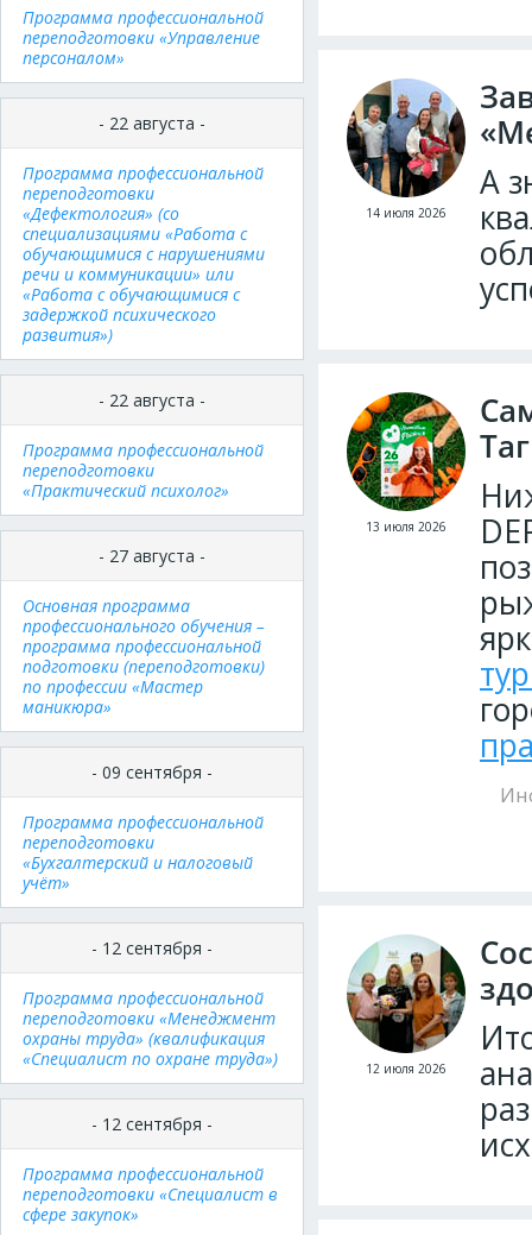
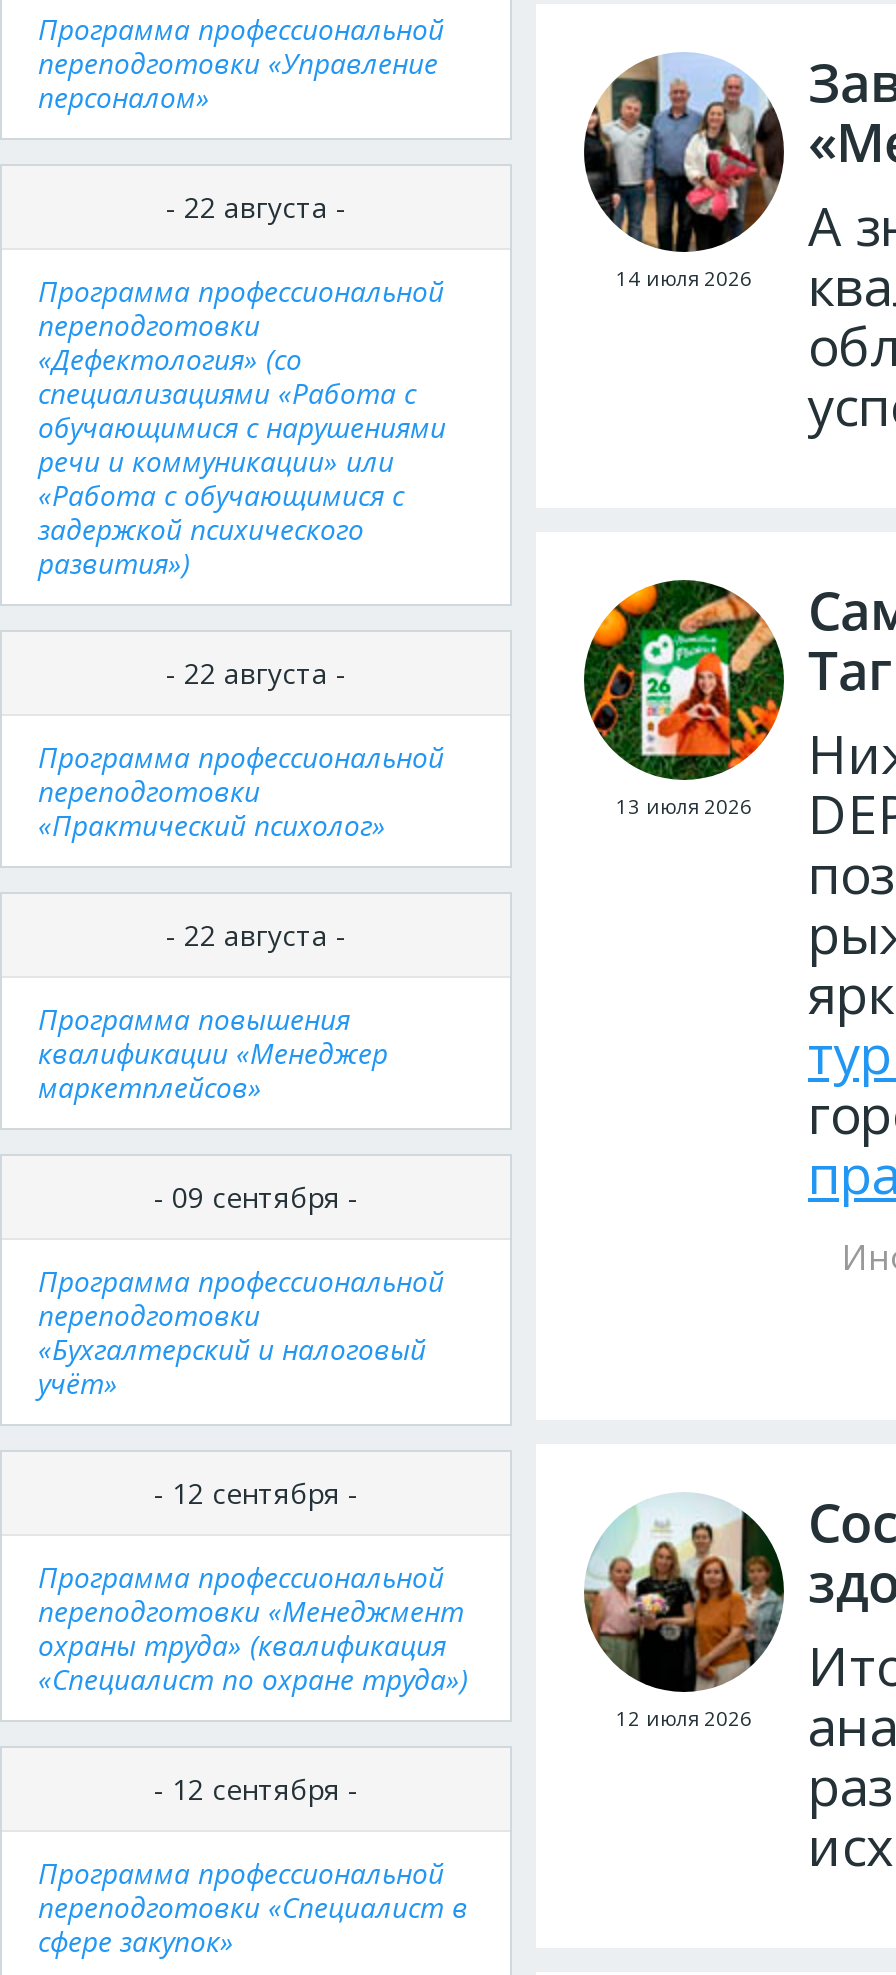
- - 27 августа -
+ - 22 августа -

- Основная программа
- профессионального обучения –
- программа профессиональной
- подготовки (переподготовки)
- по профессии «Мастер
- маникюра»
+ Программа повышения
+ квалификации «Менеджер
+ маркетплейсов»
